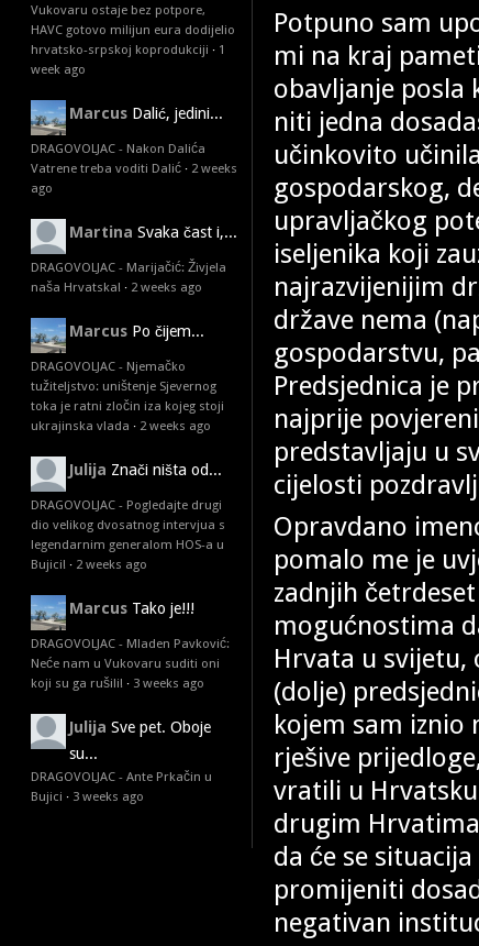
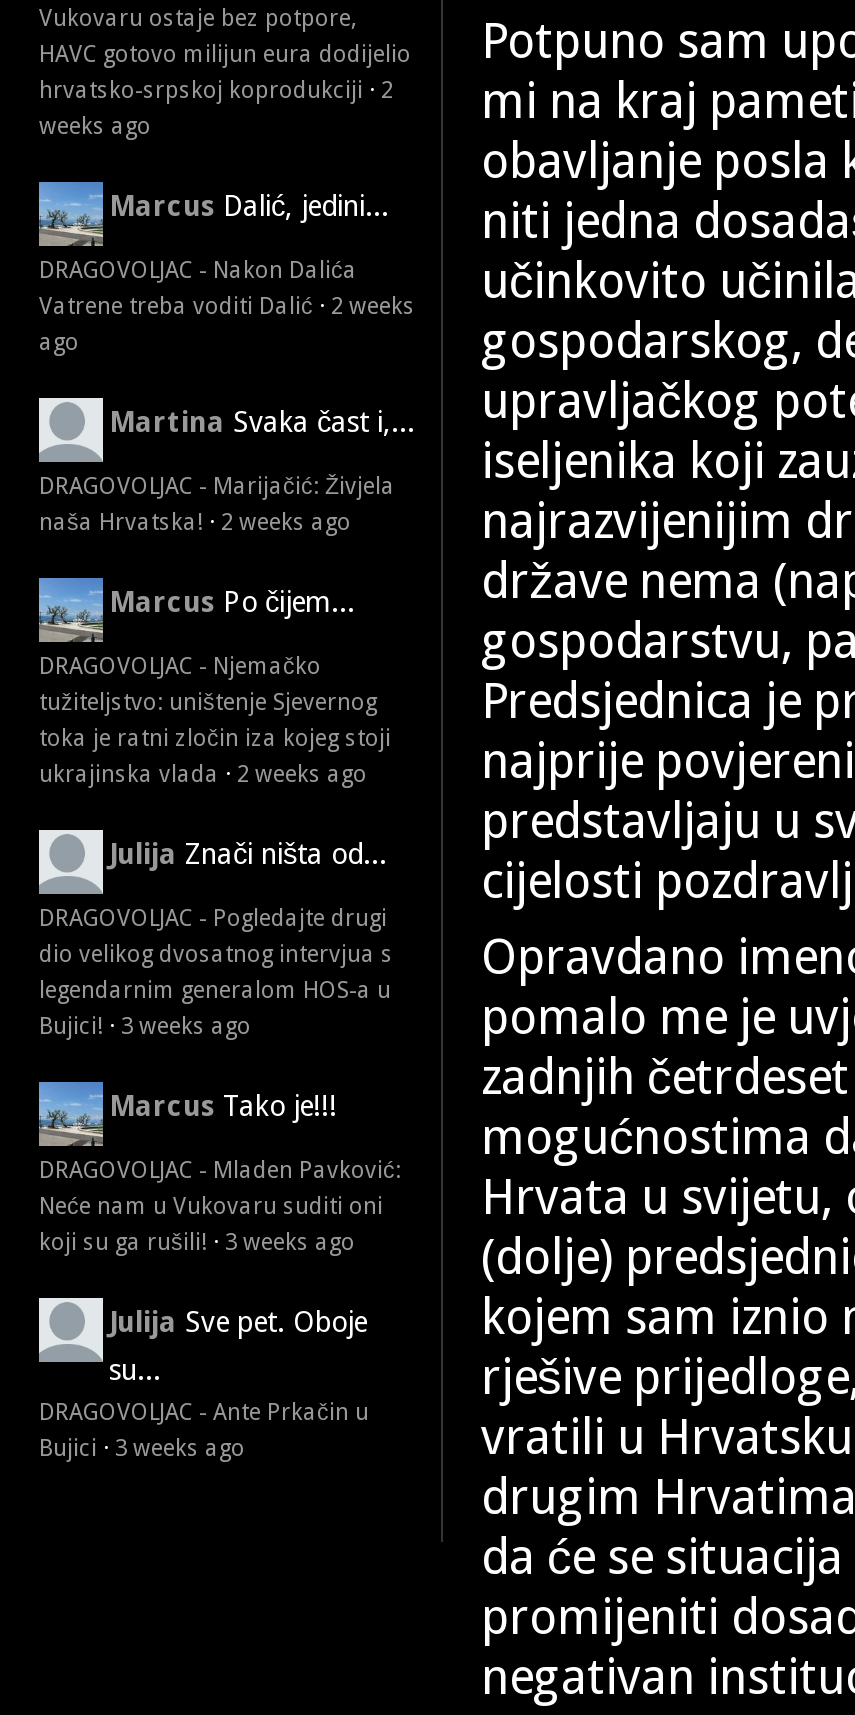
- hrvatsko-srpskoj koprodukciji · 1
+ hrvatsko-srpskoj koprodukciji · 2

- week ago
+ weeks ago

- Bujici! · 2 weeks ago
+ Bujici! · 3 weeks ago
